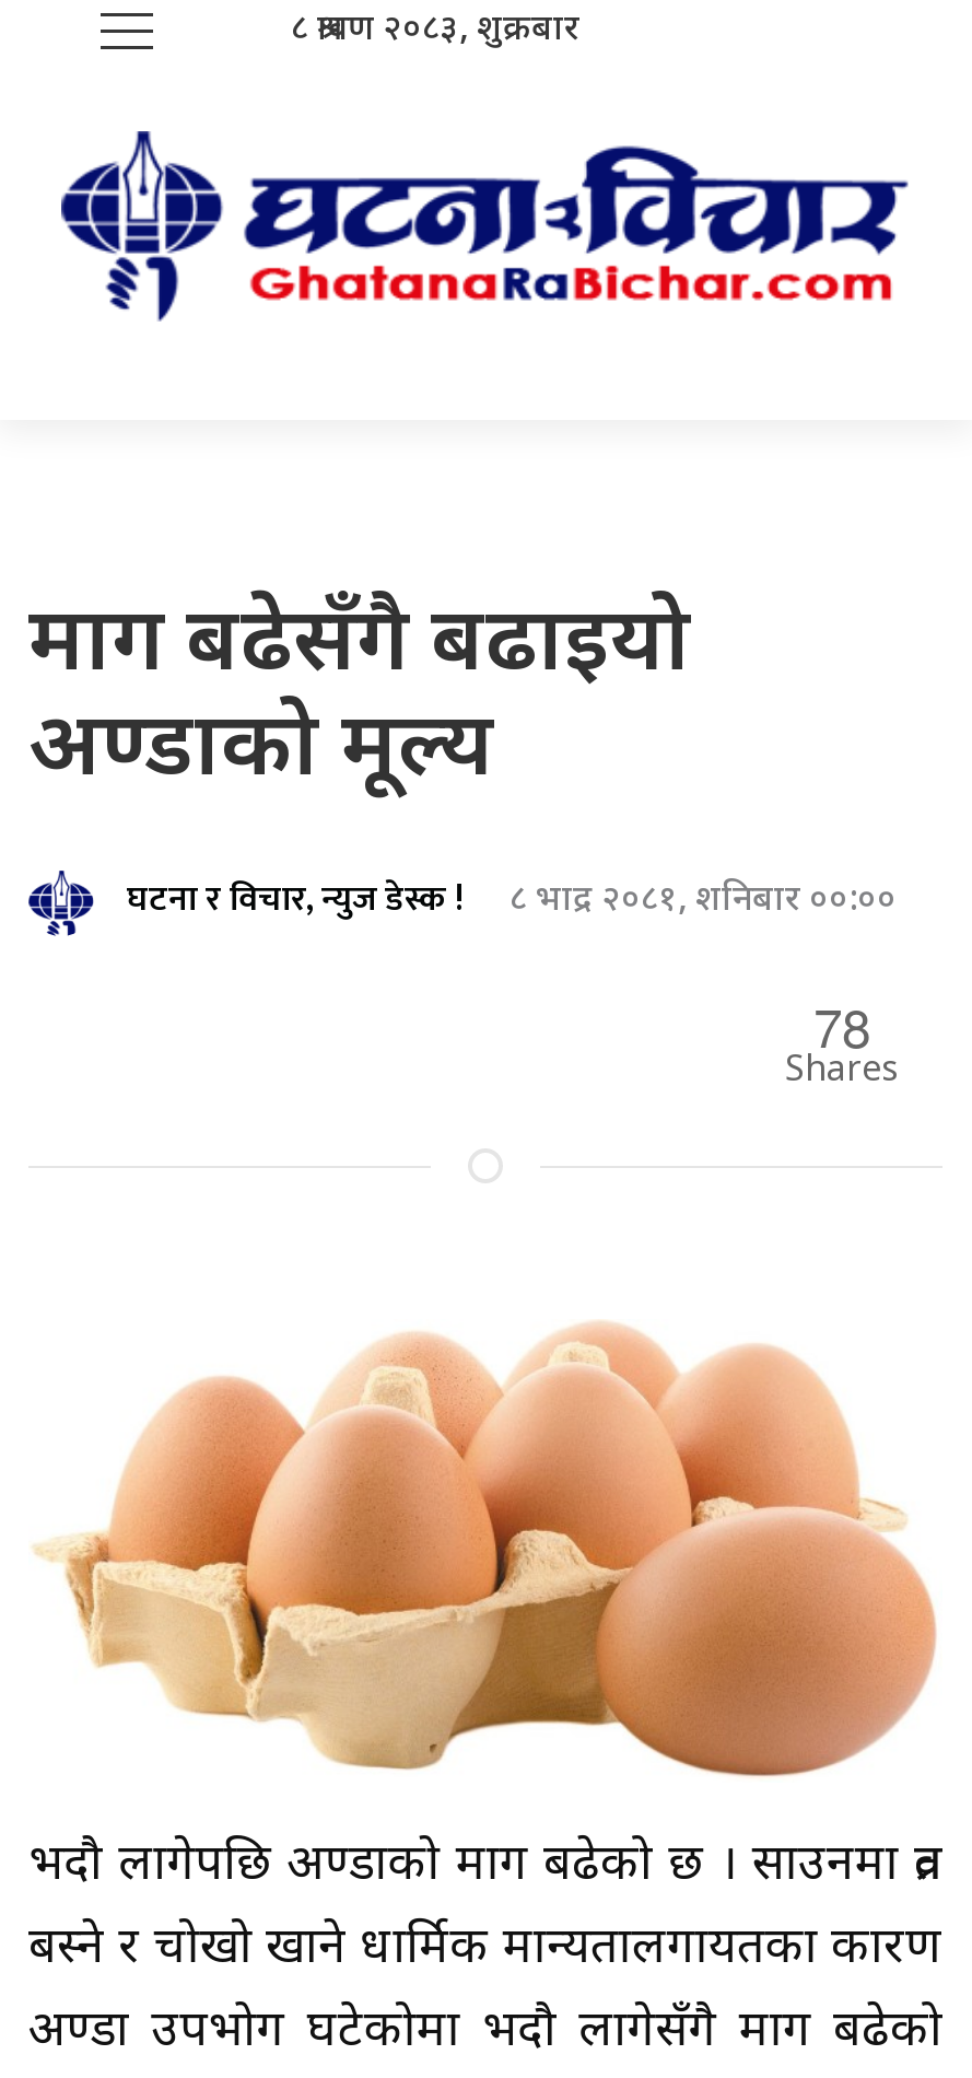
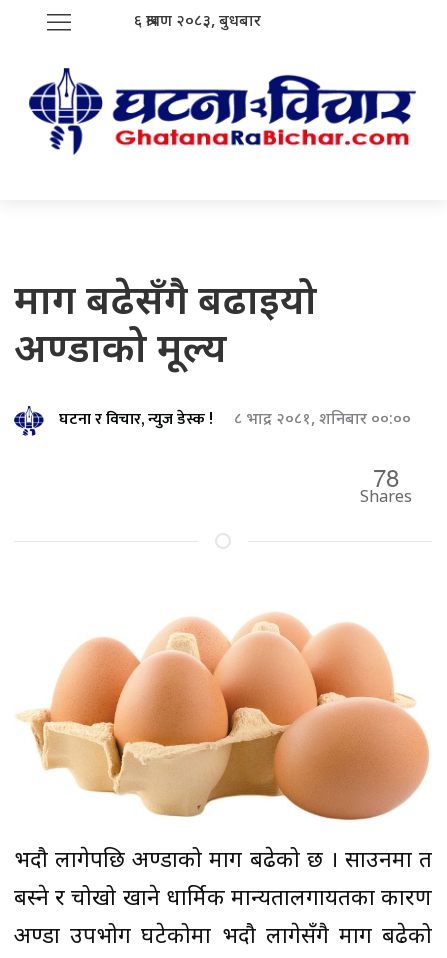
- ८ श्रावण २०८३, शुक्रबार
+ ६ श्रावण २०८३, बुधबार
